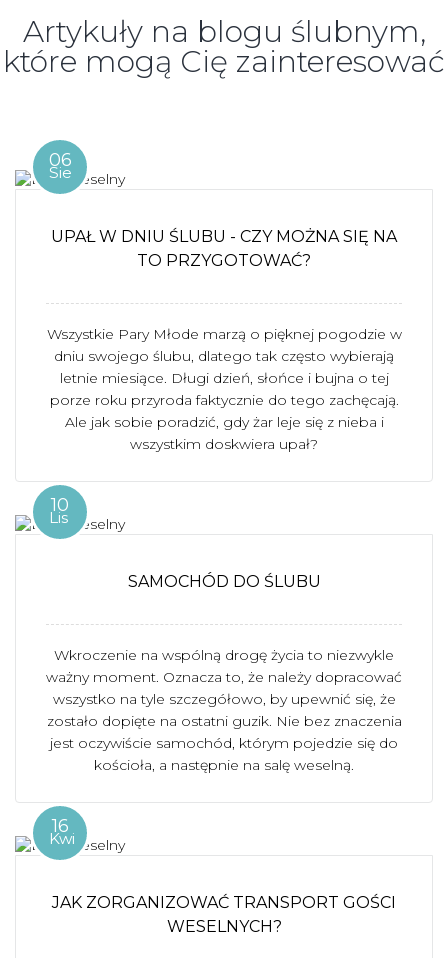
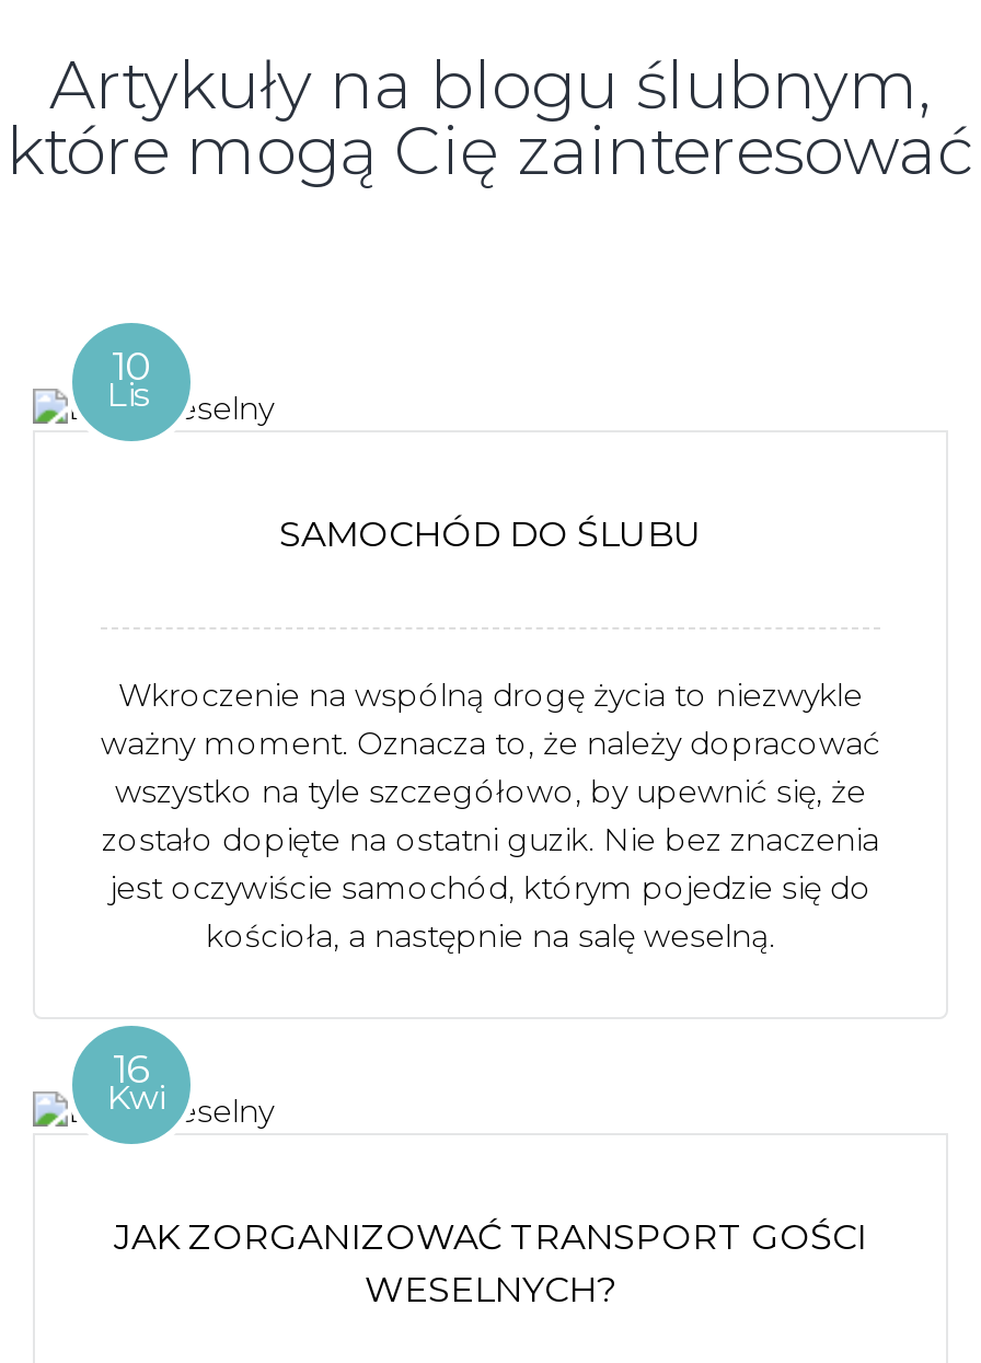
- 06
- Sie
- UPAŁ W DNIU ŚLUBU - CZY MOŻNA SIĘ NA
- TO PRZYGOTOWAĆ?

- Wszystkie Pary Młode marzą o pięknej pogodzie w
- dniu swojego ślubu, dlatego tak często wybierają
- letnie miesiące. Długi dzień, słońce i bujna o tej
- porze roku przyroda faktycznie do tego zachęcają.
- Ale jak sobie poradzić, gdy żar leje się z nieba i
- wszystkim doskwiera upał?
